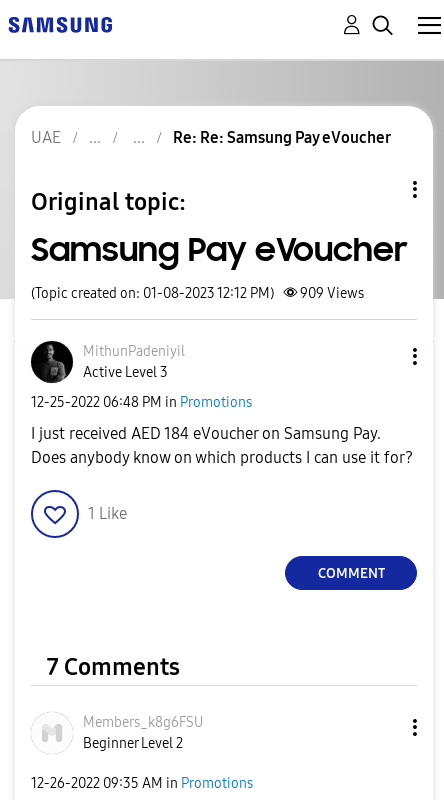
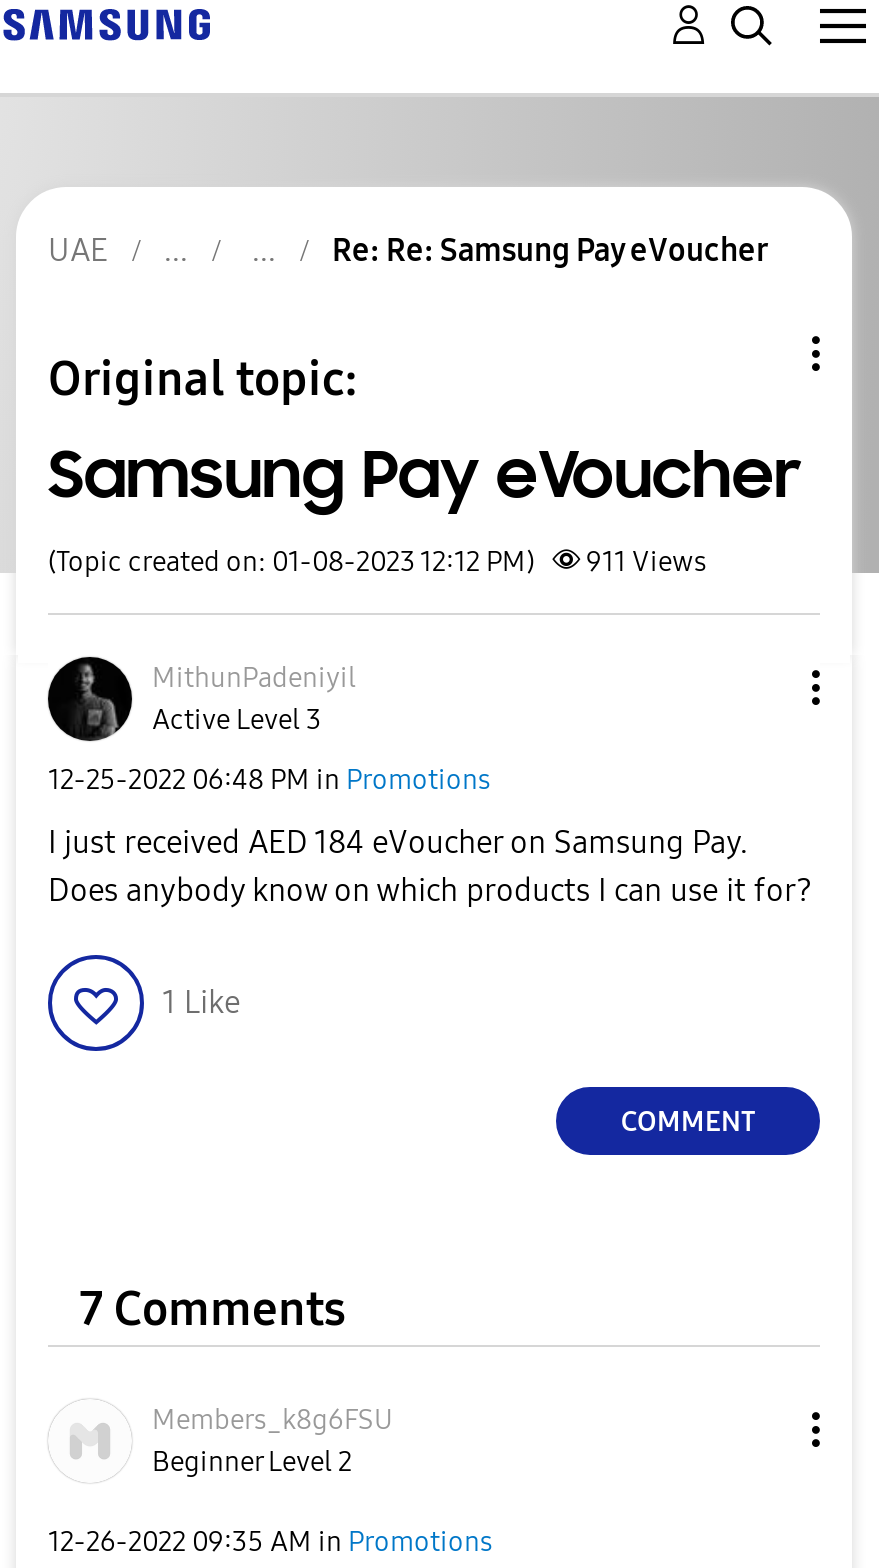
- (Topic created on: 01-08-2023 12:12 PM) 909 Views
+ (Topic created on: 01-08-2023 12:12 PM) 911 Views
